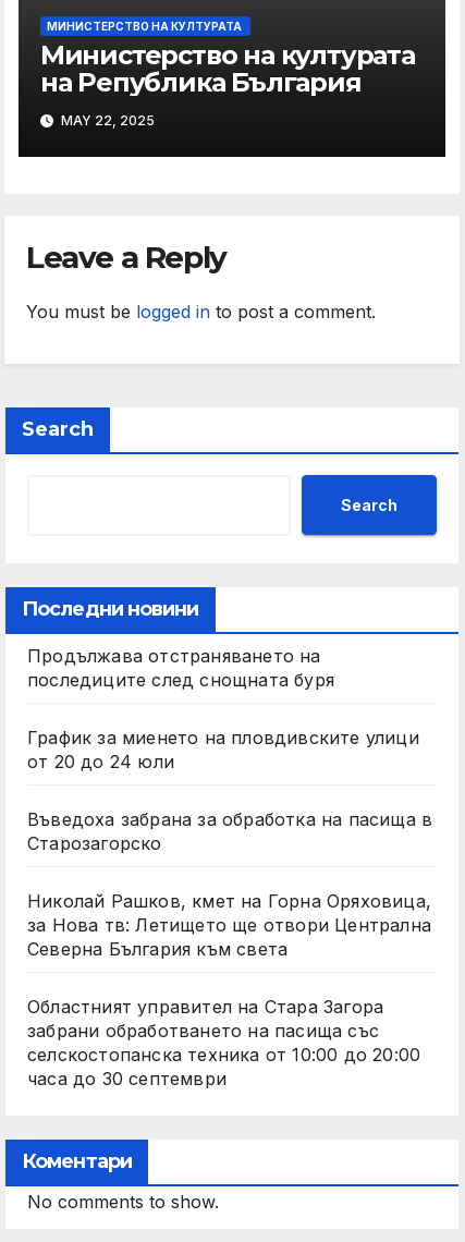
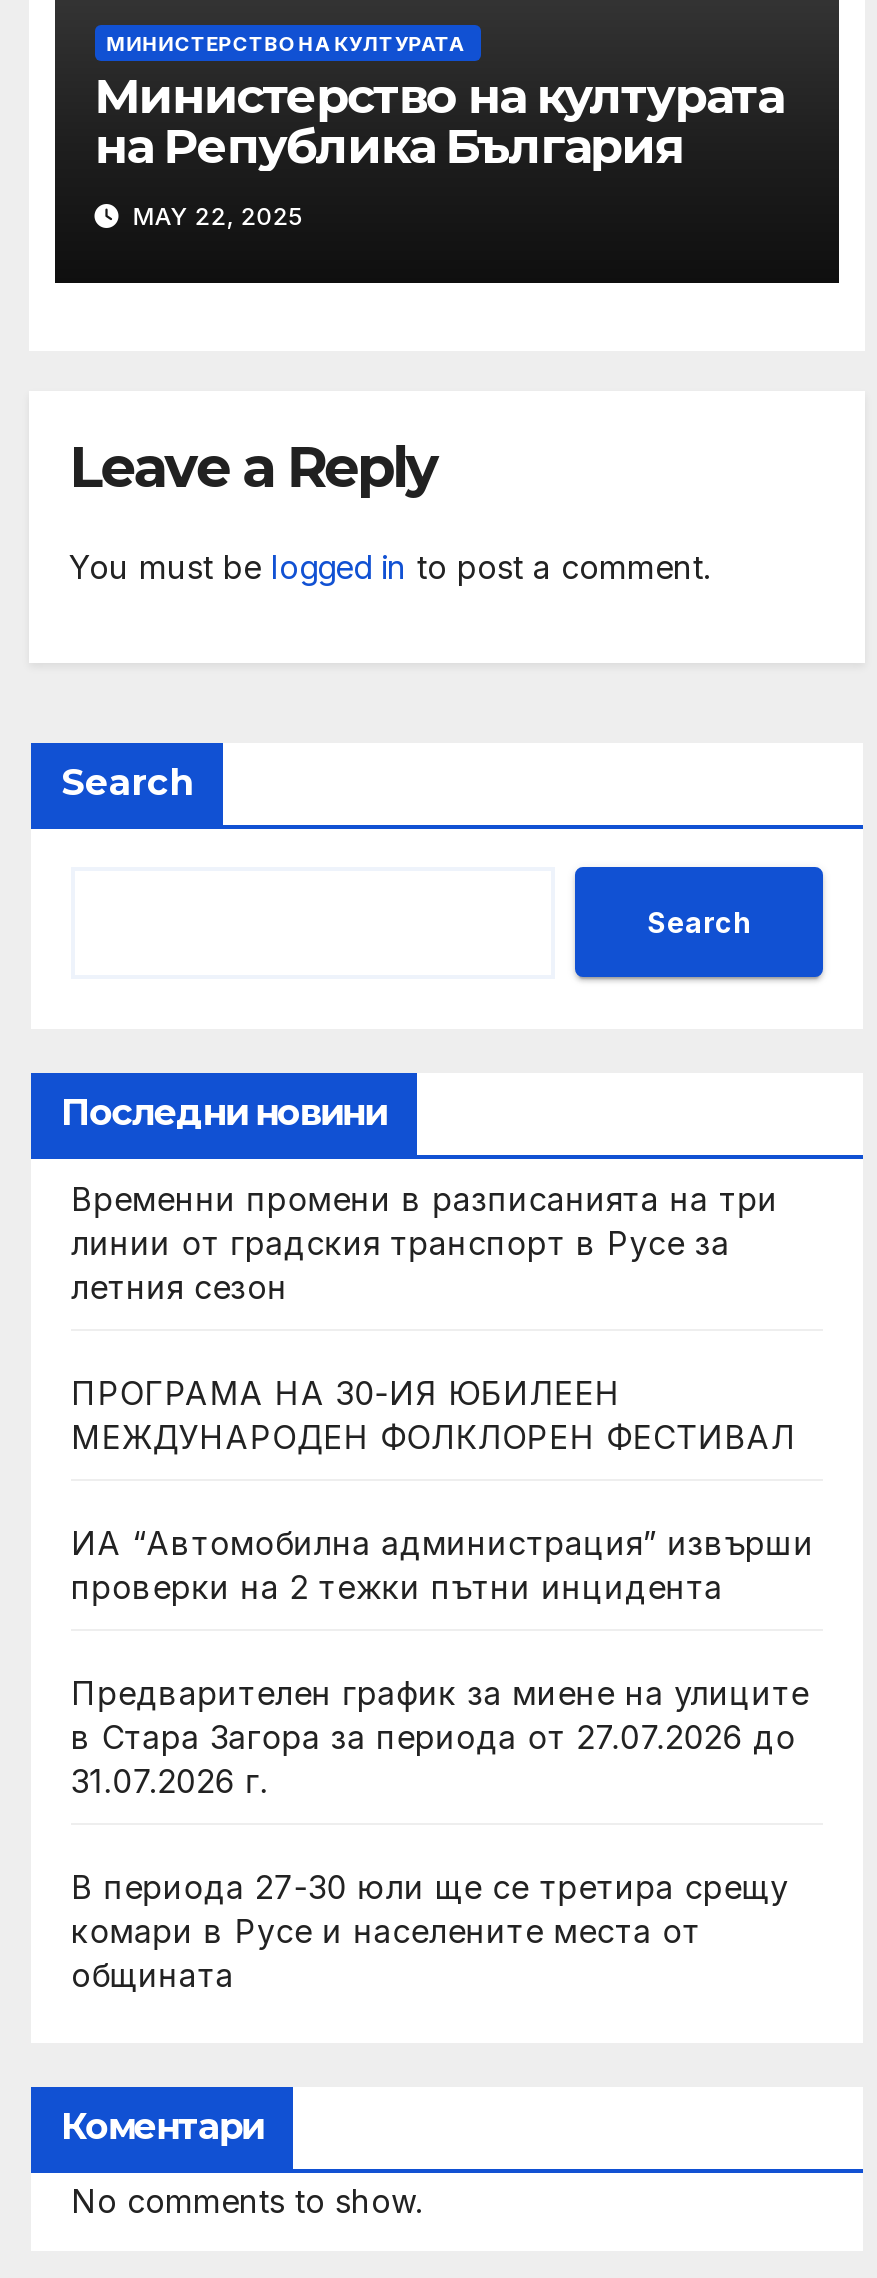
- Продължава отстраняването на
- последиците след снощната буря
+ Временни промени в разписанията на три
+ линии от градския транспорт в Русе за
+ летния сезон

- График за миенето на пловдивските улици
- от 20 до 24 юли
+ ПРОГРАМА НА 30-ИЯ ЮБИЛЕЕН
+ МЕЖДУНАРОДЕН ФОЛКЛОРЕН ФЕСТИВАЛ

- Въведоха забрана за обработка на пасища в
- Старозагорско
+ ИА “Автомобилна администрация” извърши
+ проверки на 2 тежки пътни инцидента

- Николай Рашков, кмет на Горна Оряховица,
- за Нова тв: Летището ще отвори Централна
- Северна България към света
+ Предварителен график за миене на улиците
+ в Стара Загора за периода от 27.07.2026 до
+ 31.07.2026 г.

- Областният управител на Стара Загора
- забрани обработването на пасища със
- селскостопанска техника от 10:00 до 20:00
- часа до 30 септември
+ В периода 27-30 юли ще се третира срещу
+ комари в Русе и населените места от
+ общината
